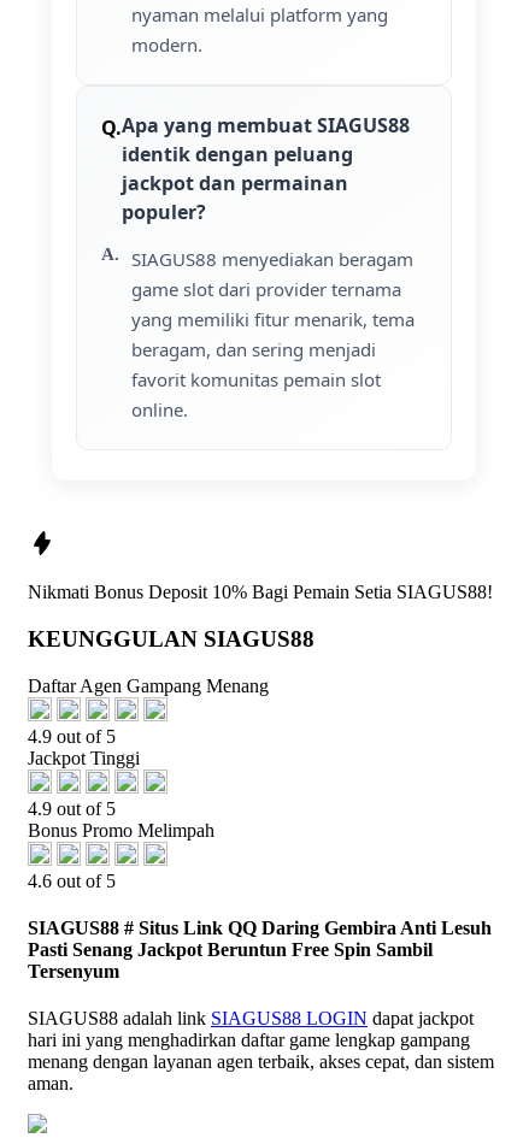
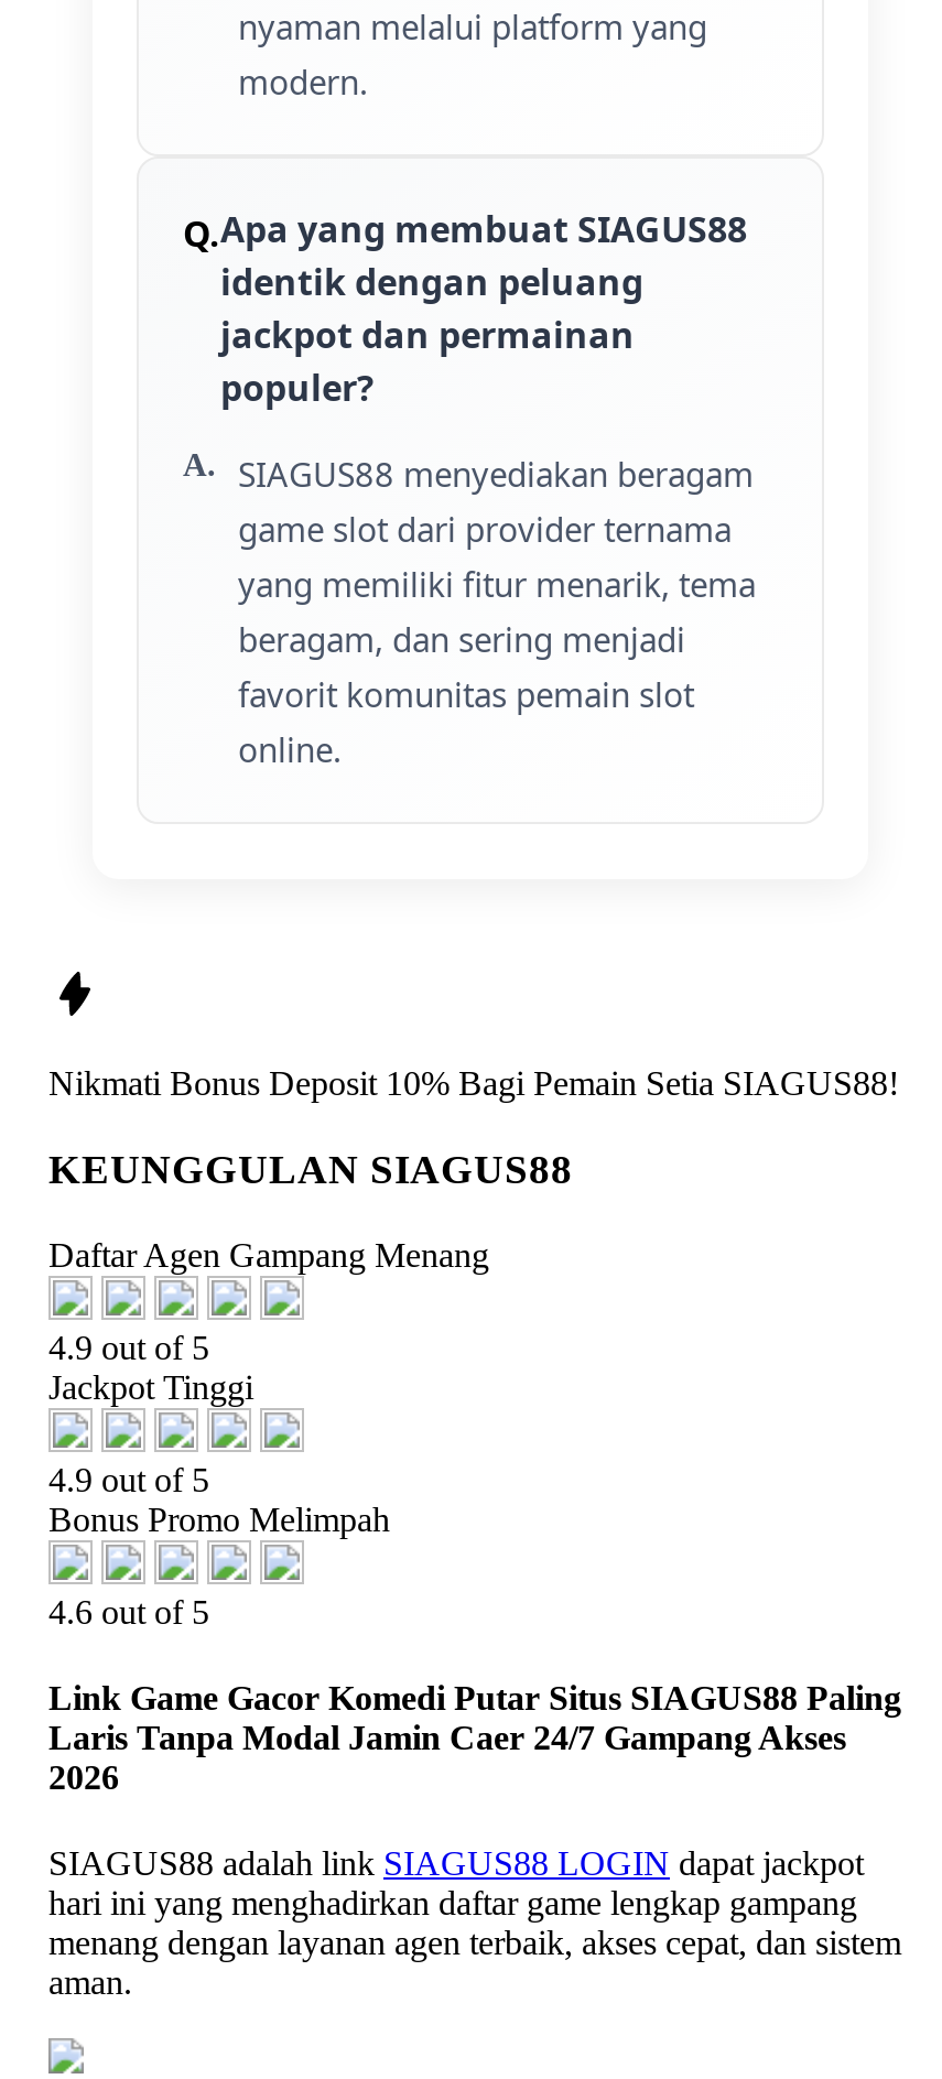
- SIAGUS88 # Situs Link QQ Daring Gembira Anti Lesuh
- Pasti Senang Jackpot Beruntun Free Spin Sambil
- Tersenyum
+ Link Game Gacor Komedi Putar Situs SIAGUS88 Paling
+ Laris Tanpa Modal Jamin Caer 24/7 Gampang Akses
+ 2026
